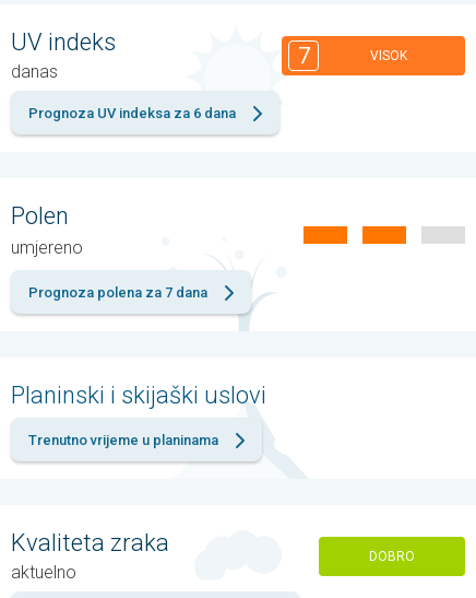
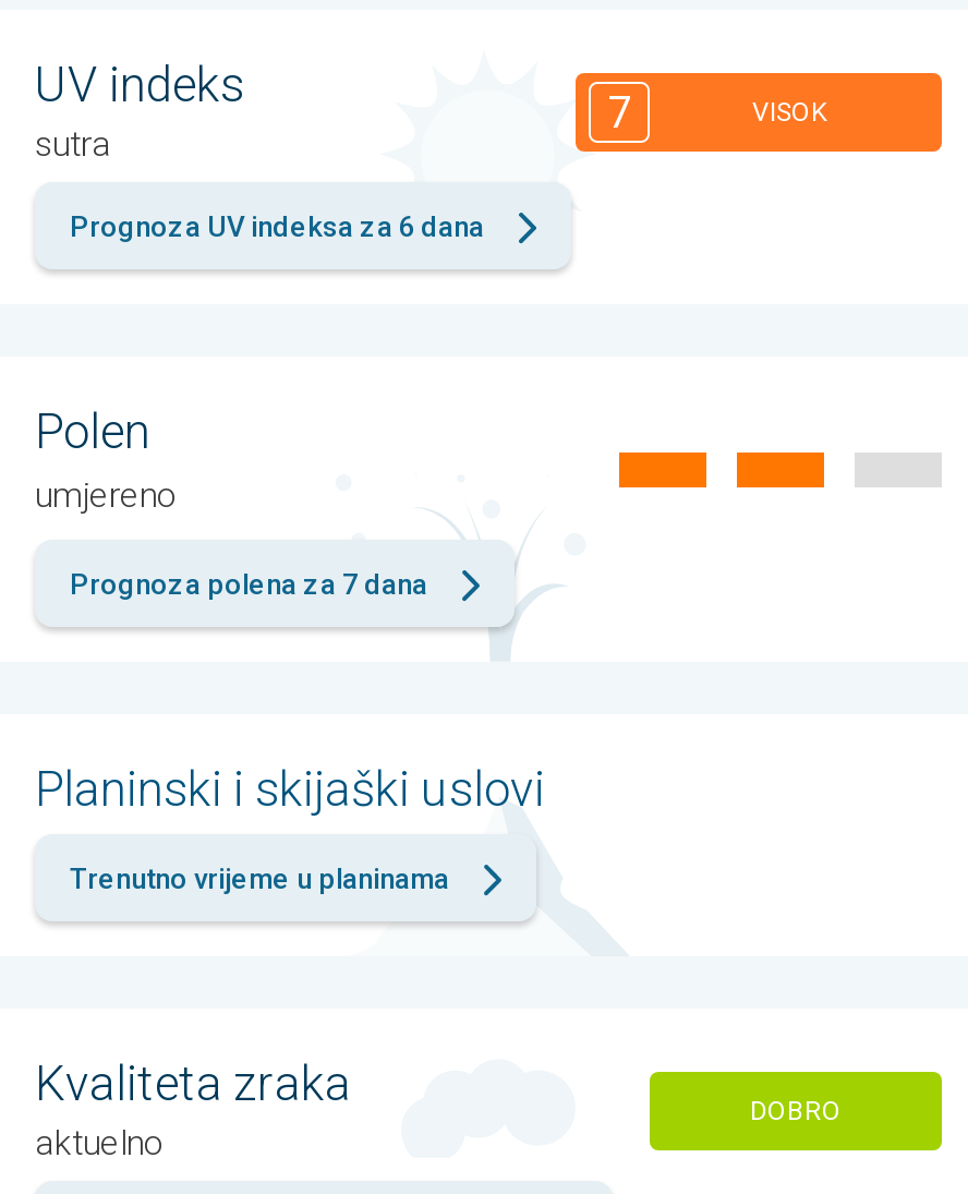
- danas
+ sutra
